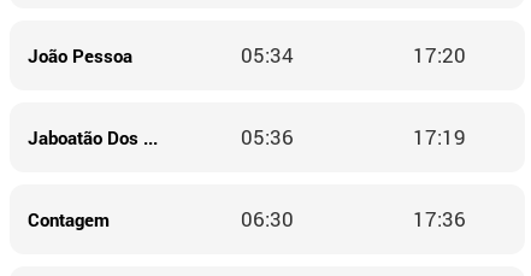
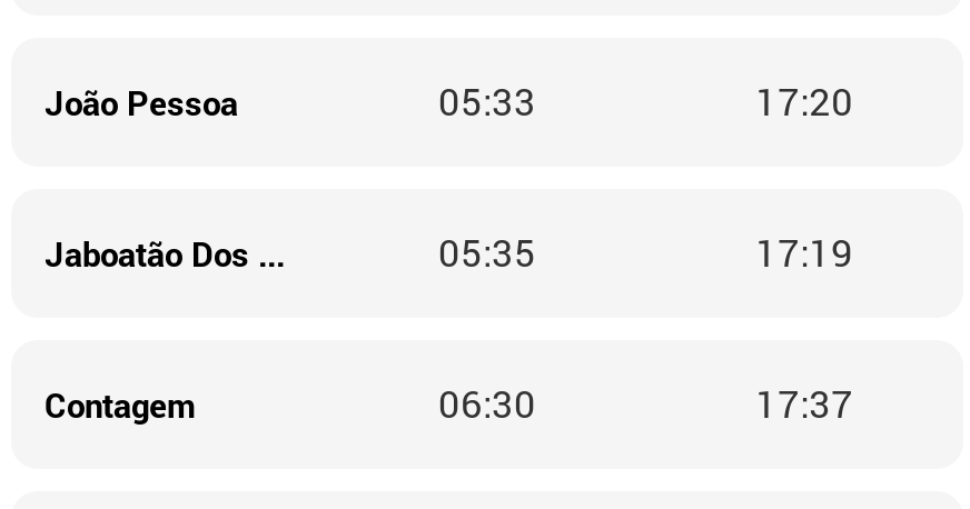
- 05:34
+ 05:33

- 05:36
+ 05:35

- 17:36
+ 17:37
